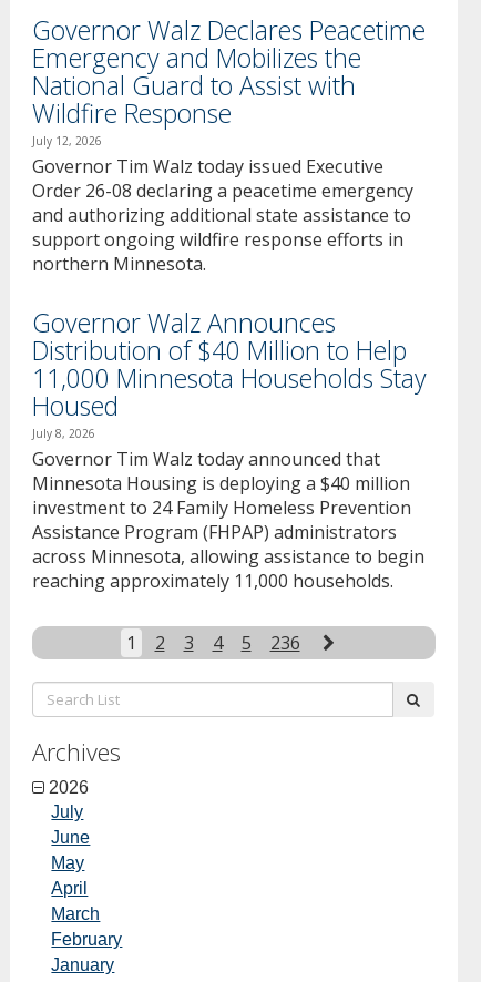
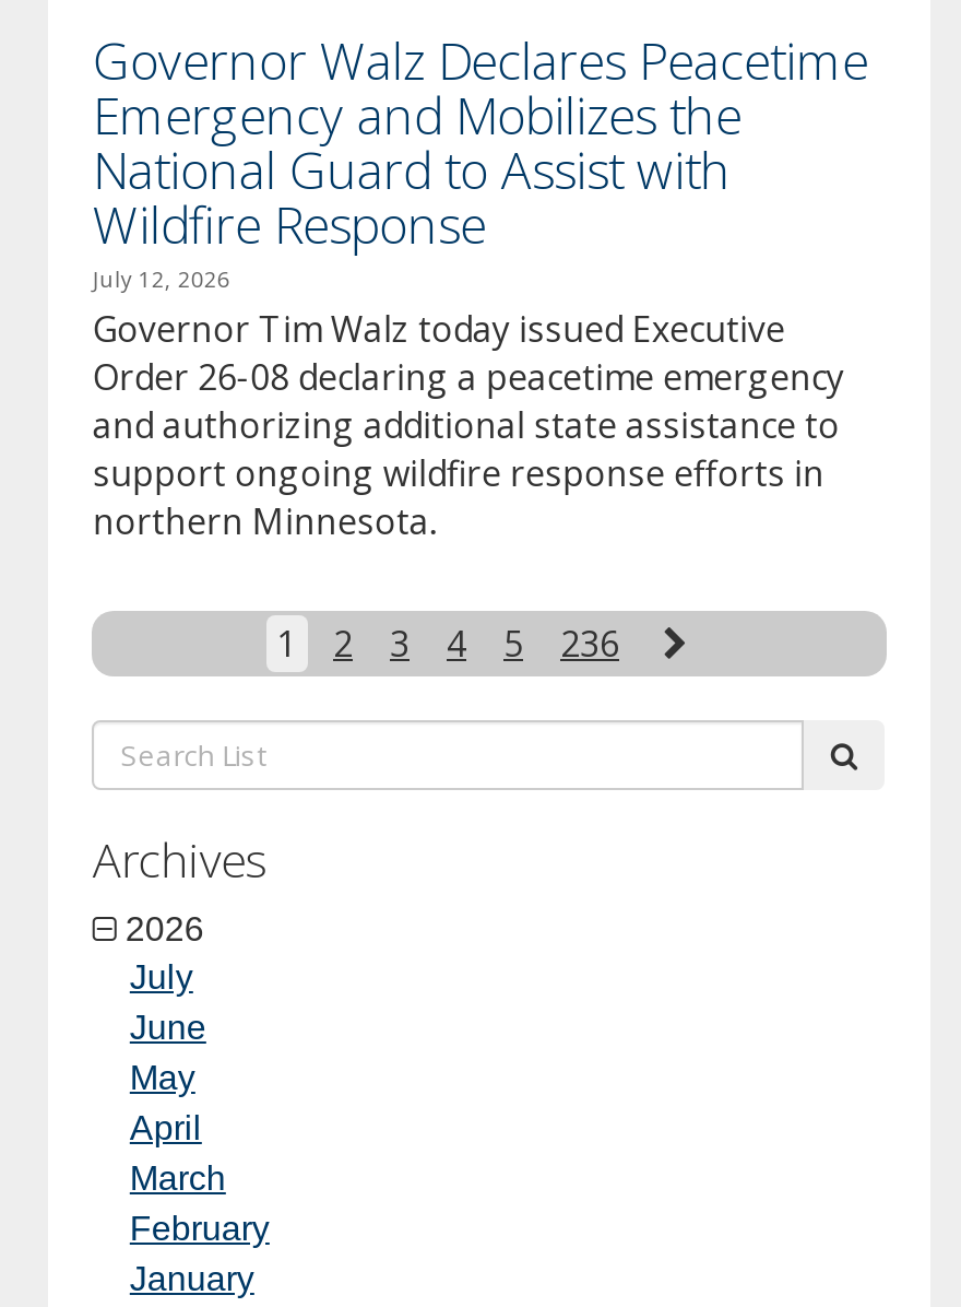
- Governor Walz Announces
- Distribution of $40 Million to Help
- 11,000 Minnesota Households Stay
- Housed
- July 8, 2026
- Governor Tim Walz today announced that
- Minnesota Housing is deploying a $40 million
- investment to 24 Family Homeless Prevention
- Assistance Program (FHPAP) administrators
- across Minnesota, allowing assistance to begin
- reaching approximately 11,000 households.
